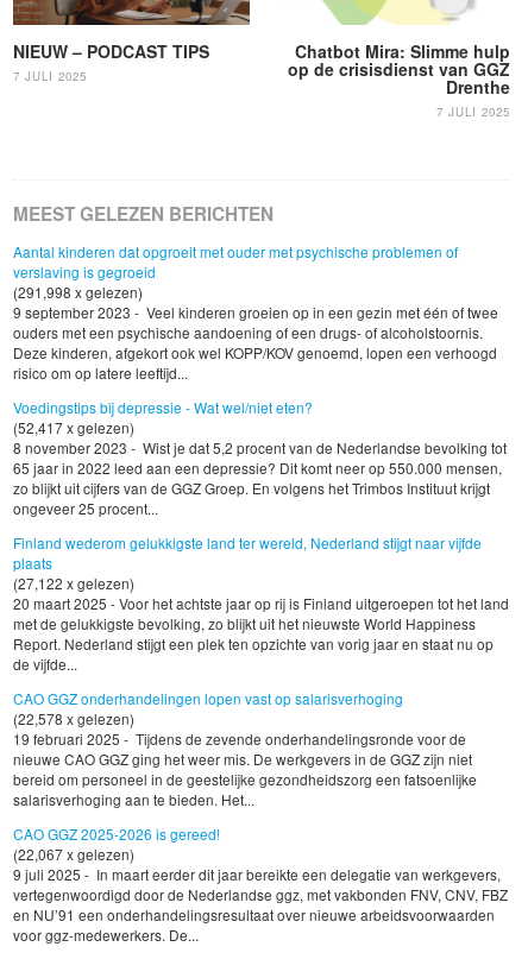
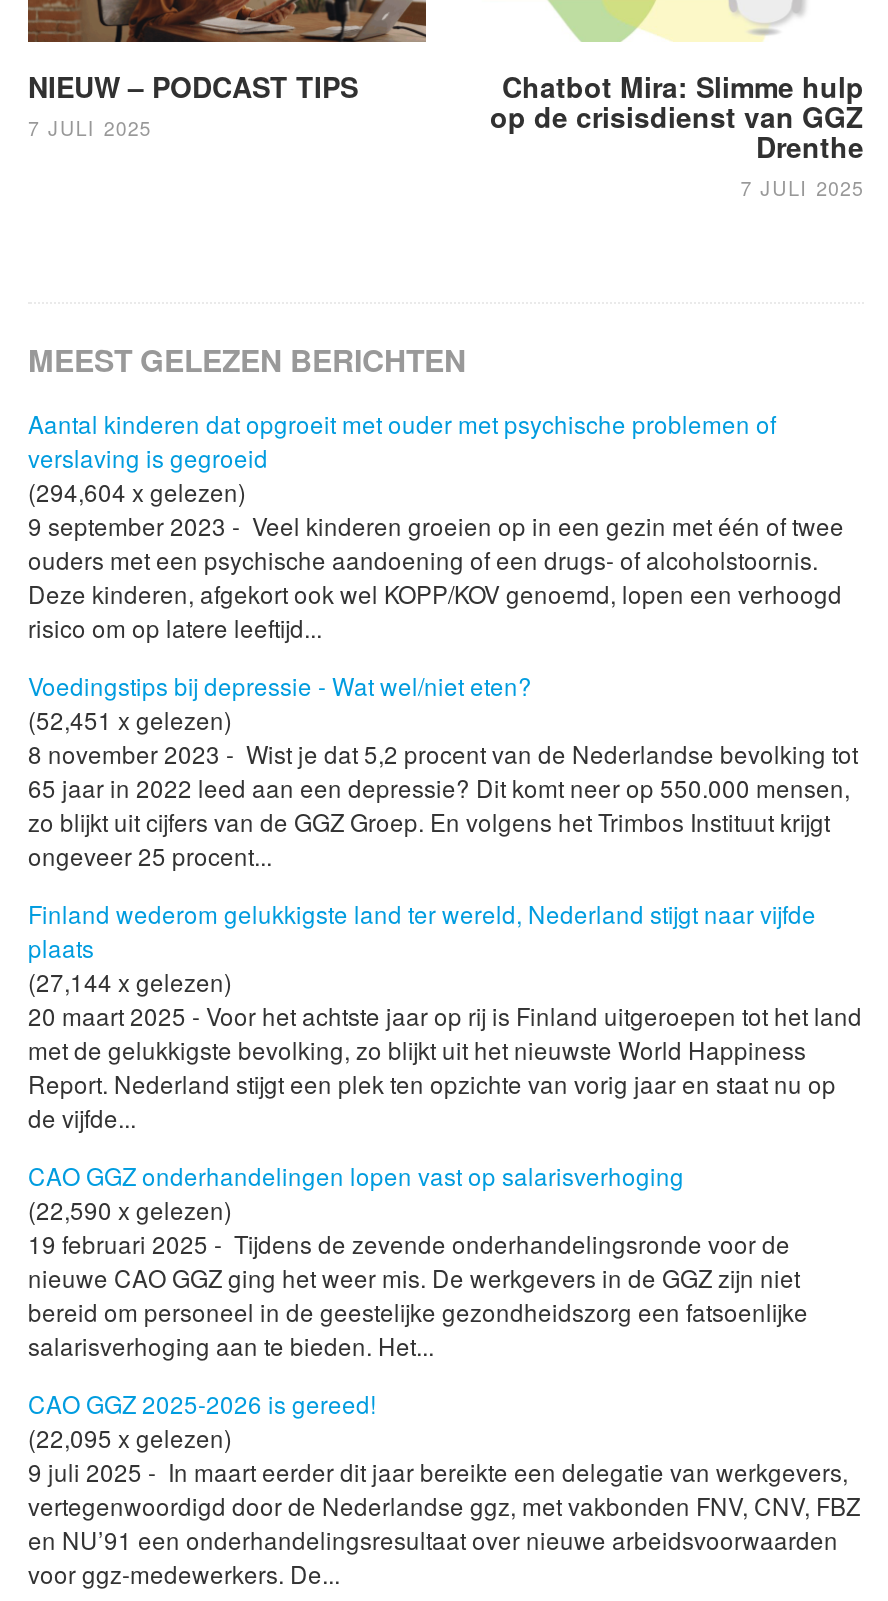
- (291,998 x gelezen)
+ (294,604 x gelezen)

- (52,417 x gelezen)
+ (52,451 x gelezen)

- (27,122 x gelezen)
+ (27,144 x gelezen)

- (22,578 x gelezen)
+ (22,590 x gelezen)

- (22,067 x gelezen)
+ (22,095 x gelezen)
